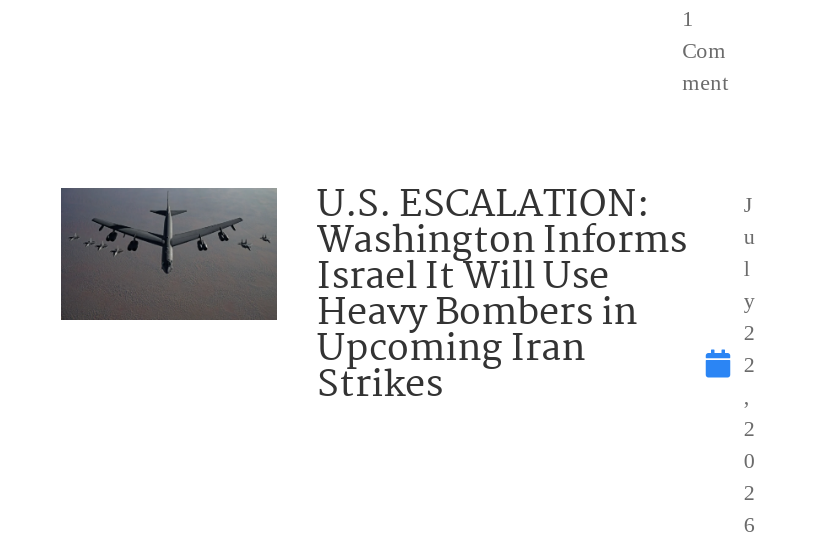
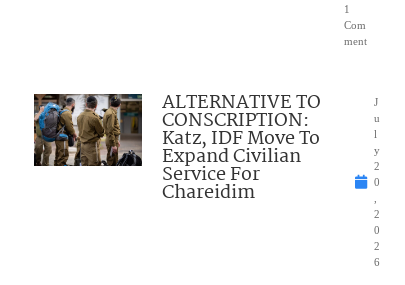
- [image]
- U.S. ESCALATION:
- Washington Informs
- Israel It Will Use
- Heavy Bombers in
- Upcoming Iran
- Strikes
+ [image]
+ ALTERNATIVE TO
+ CONSCRIPTION:
+ Katz, IDF Move To
+ Expand Civilian
+ Service For
+ Chareidim

- 2
+ 0
